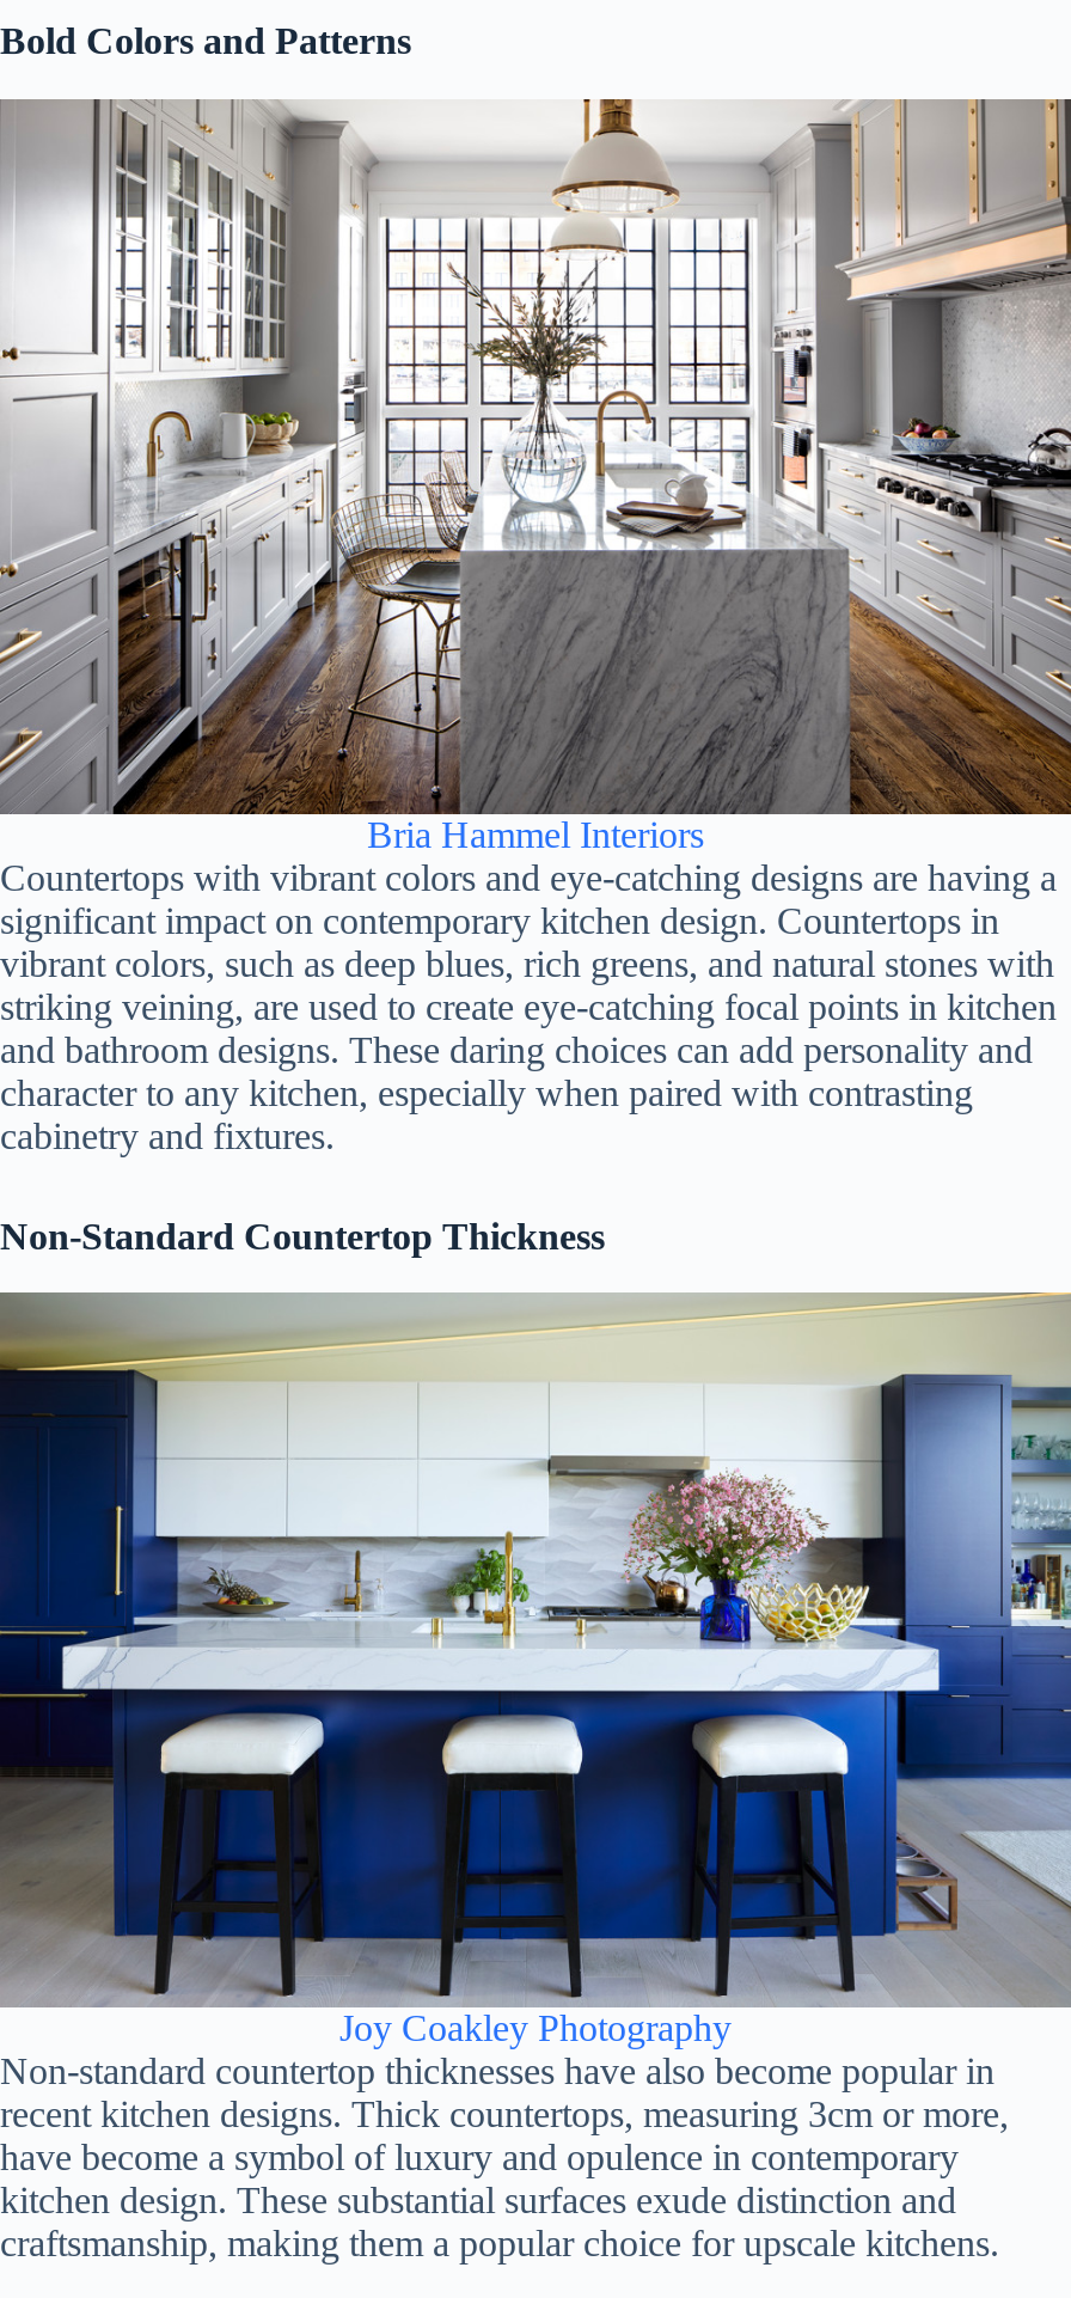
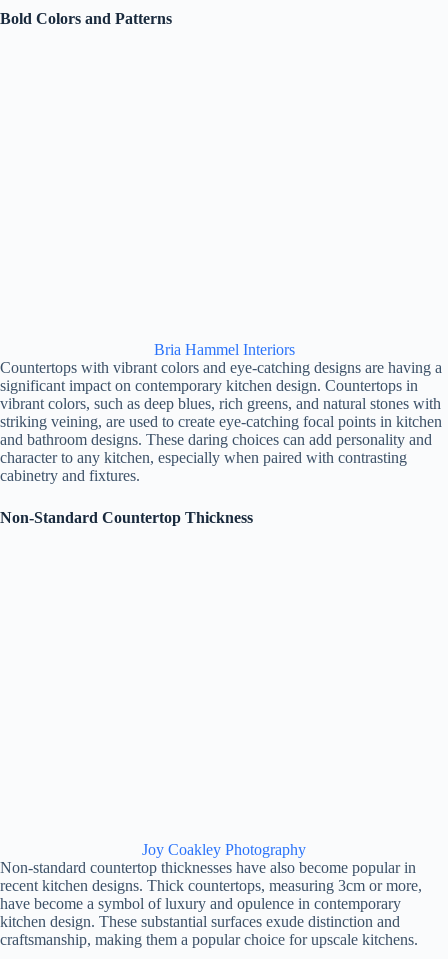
- [image]

- [image]
